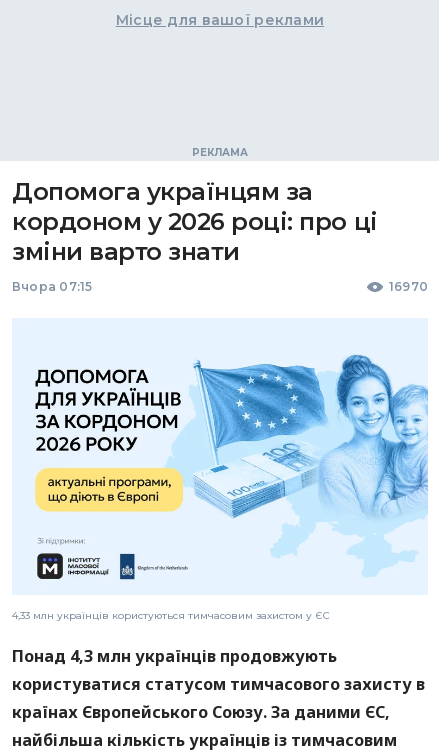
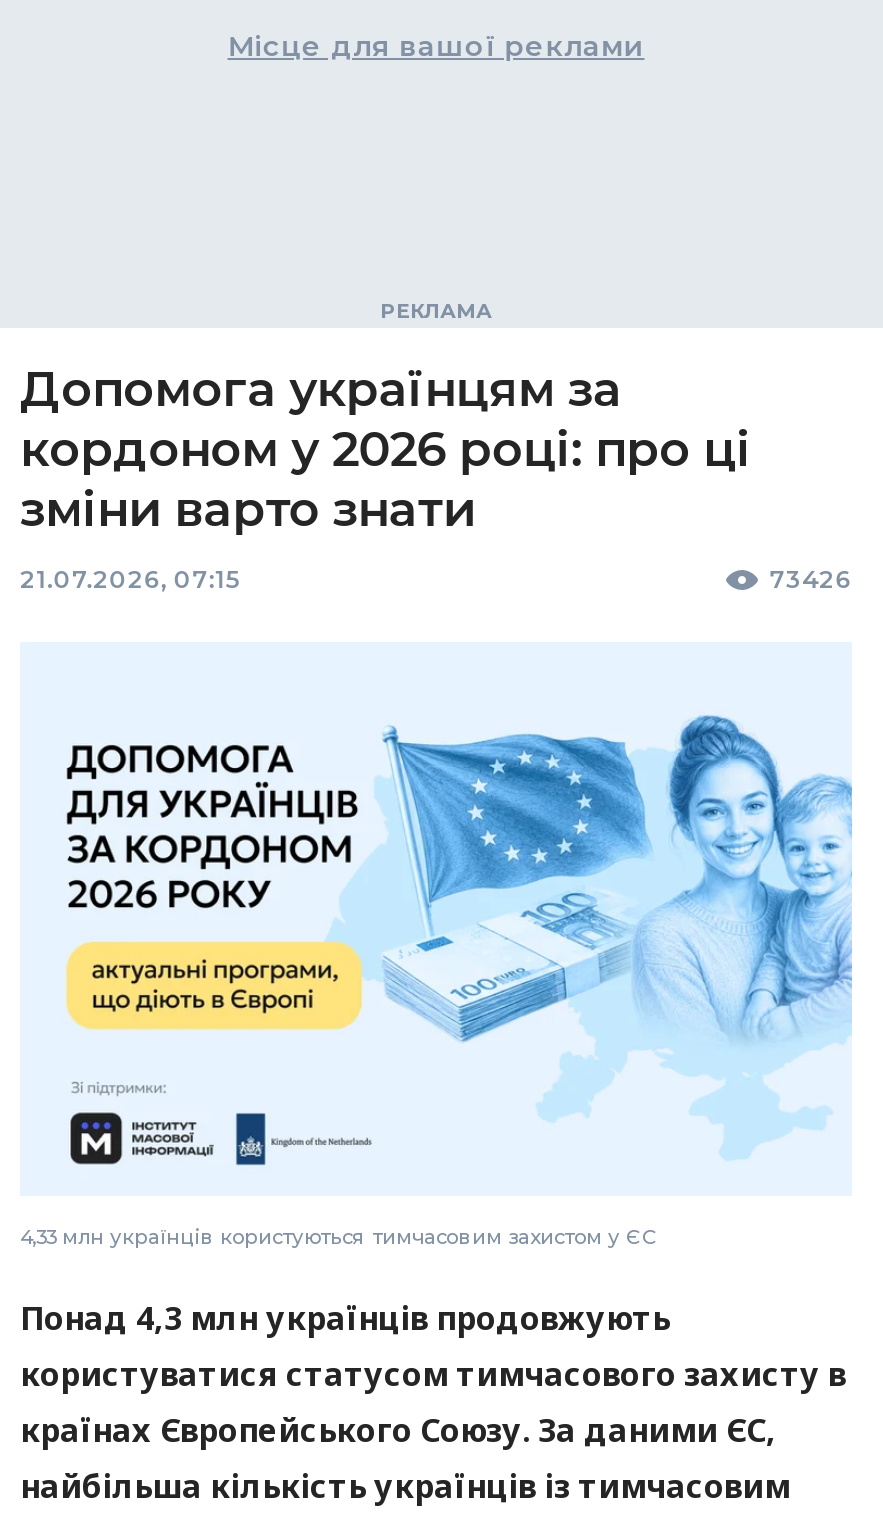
- Вчора 07:15
- 16970
+ 21.07.2026, 07:15
+ 73426
